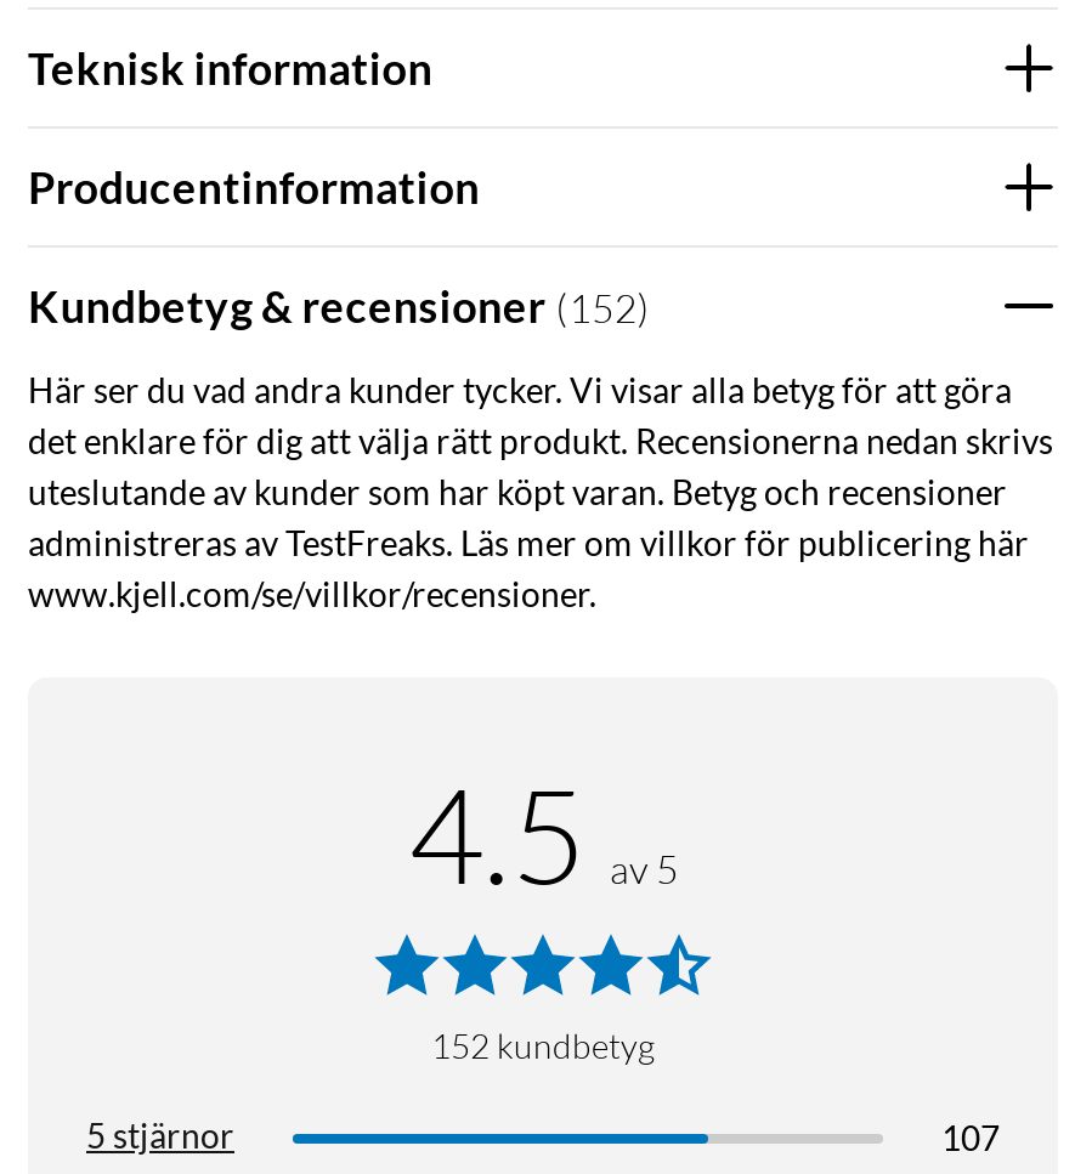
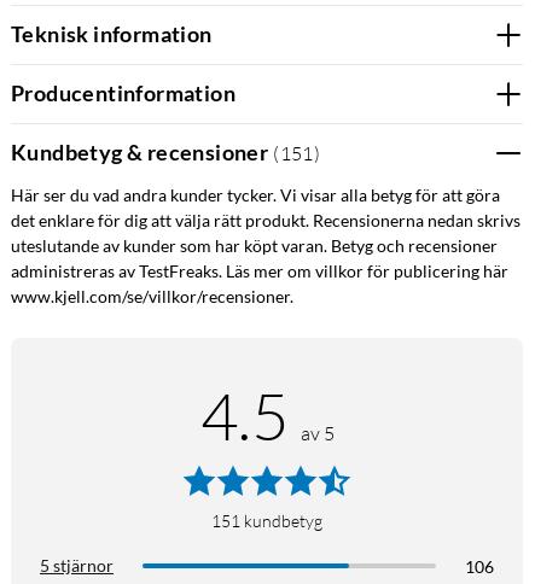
- Kundbetyg & recensioner (152)
+ Kundbetyg & recensioner (151)

- 152 kundbetyg
+ 151 kundbetyg

- 107
+ 106
